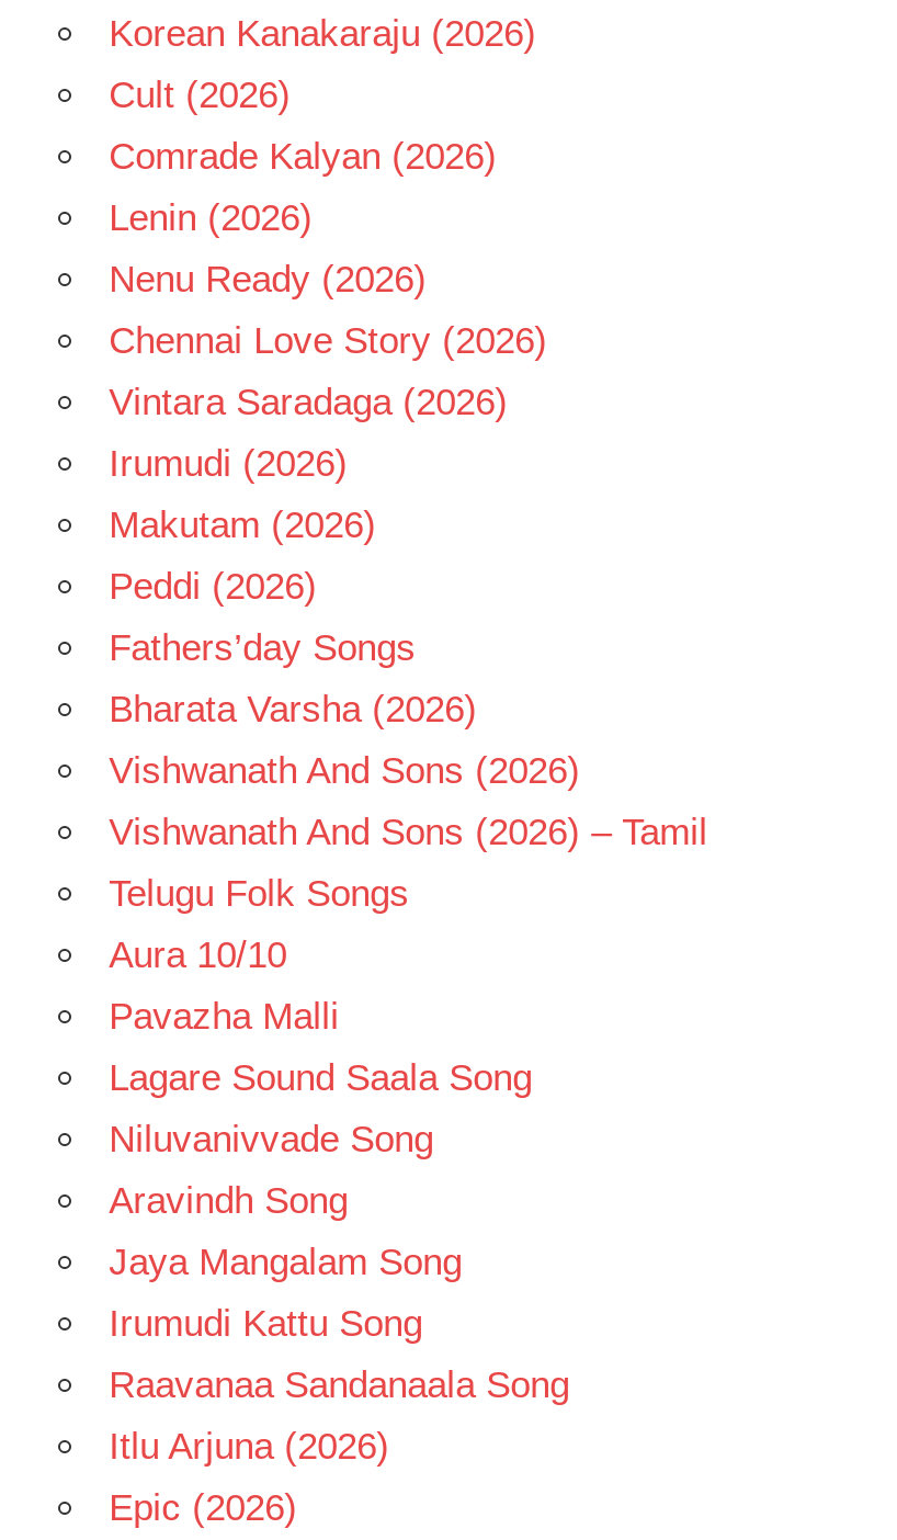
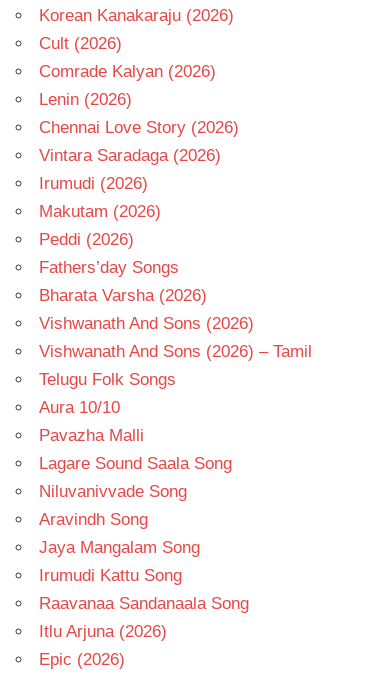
- Nenu Ready (2026)
